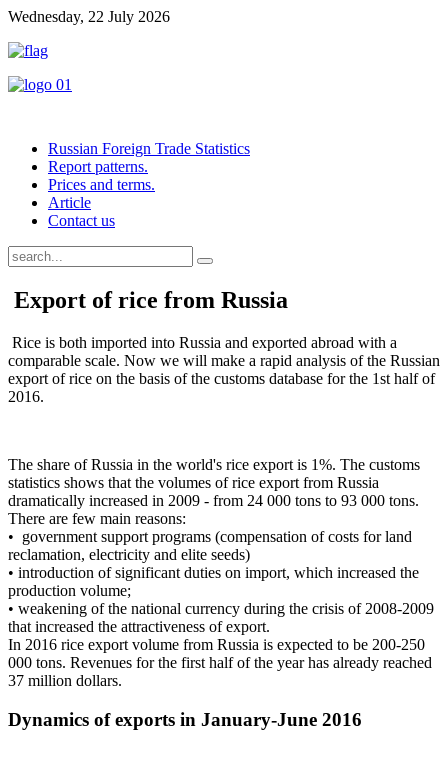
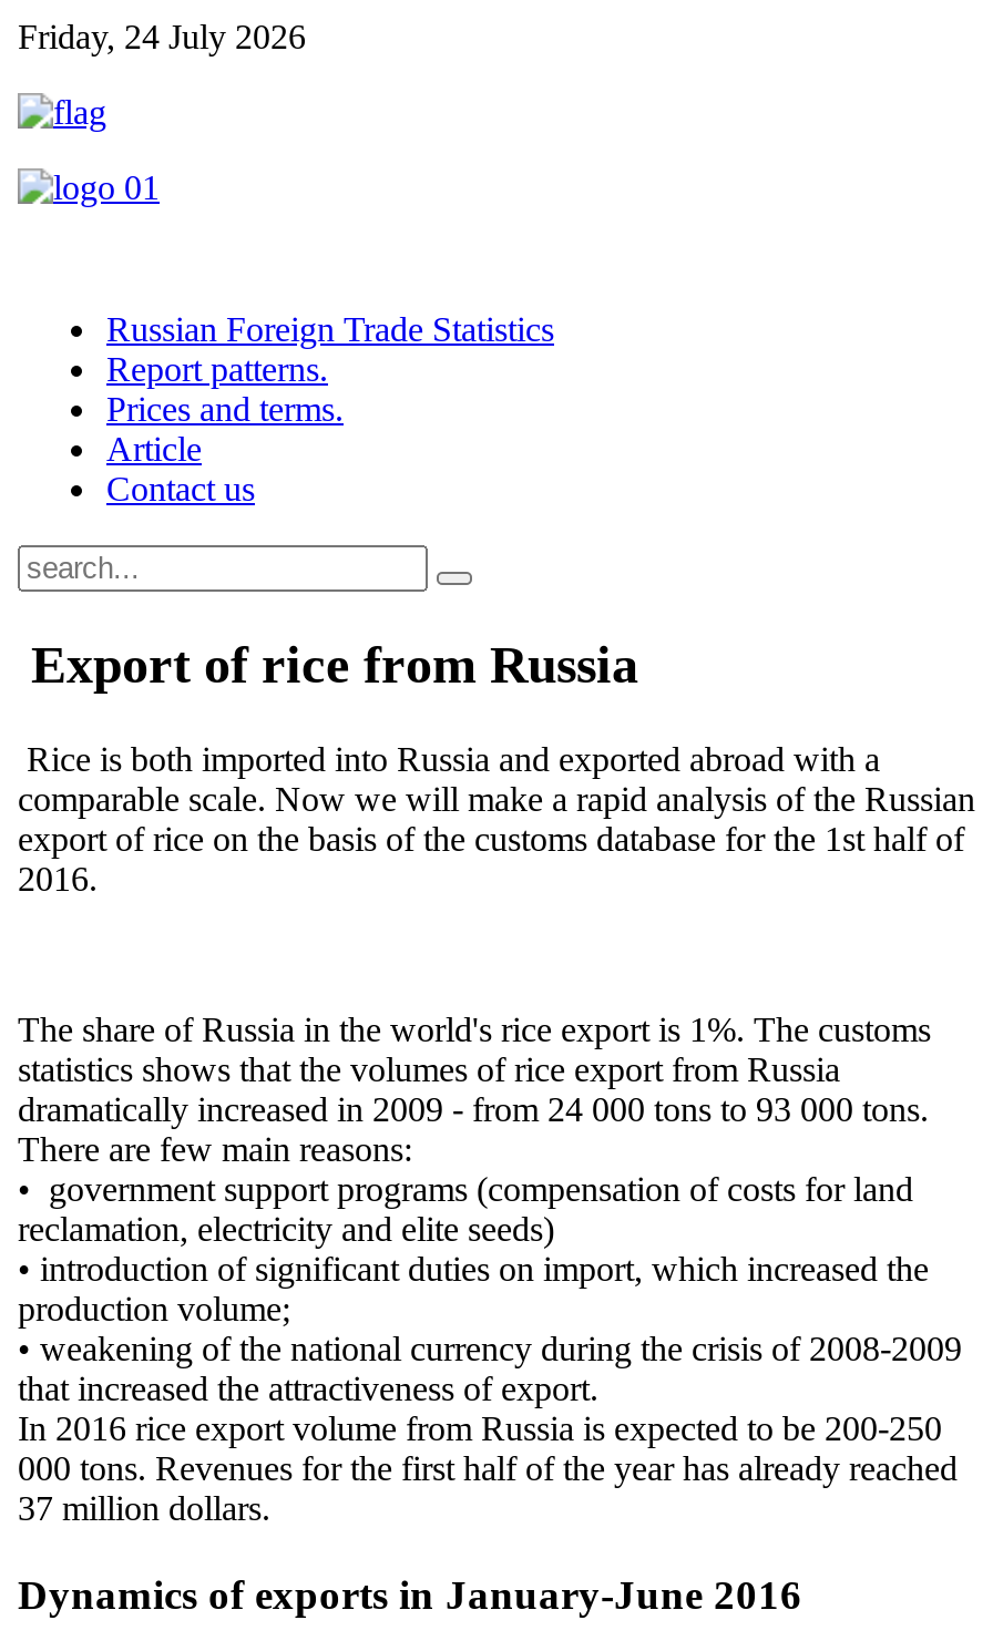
- Wednesday, 22 July 2026
+ Friday, 24 July 2026
